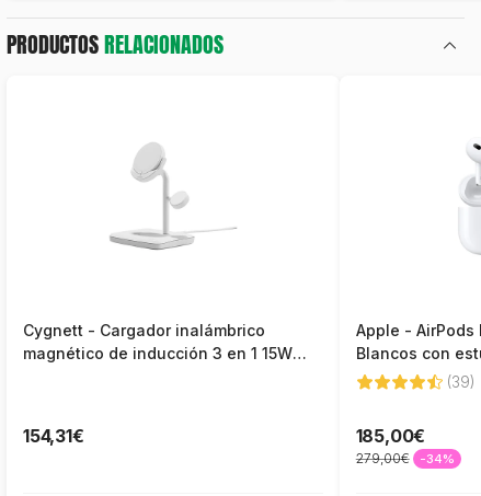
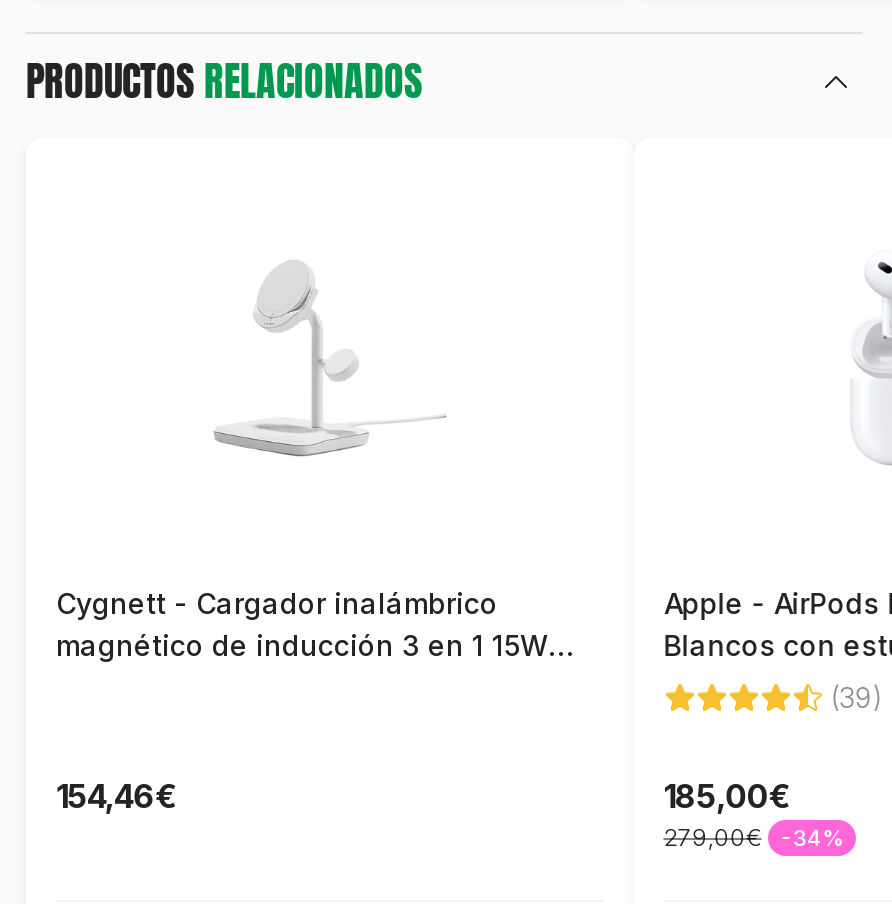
- 154,31€
+ 154,46€
